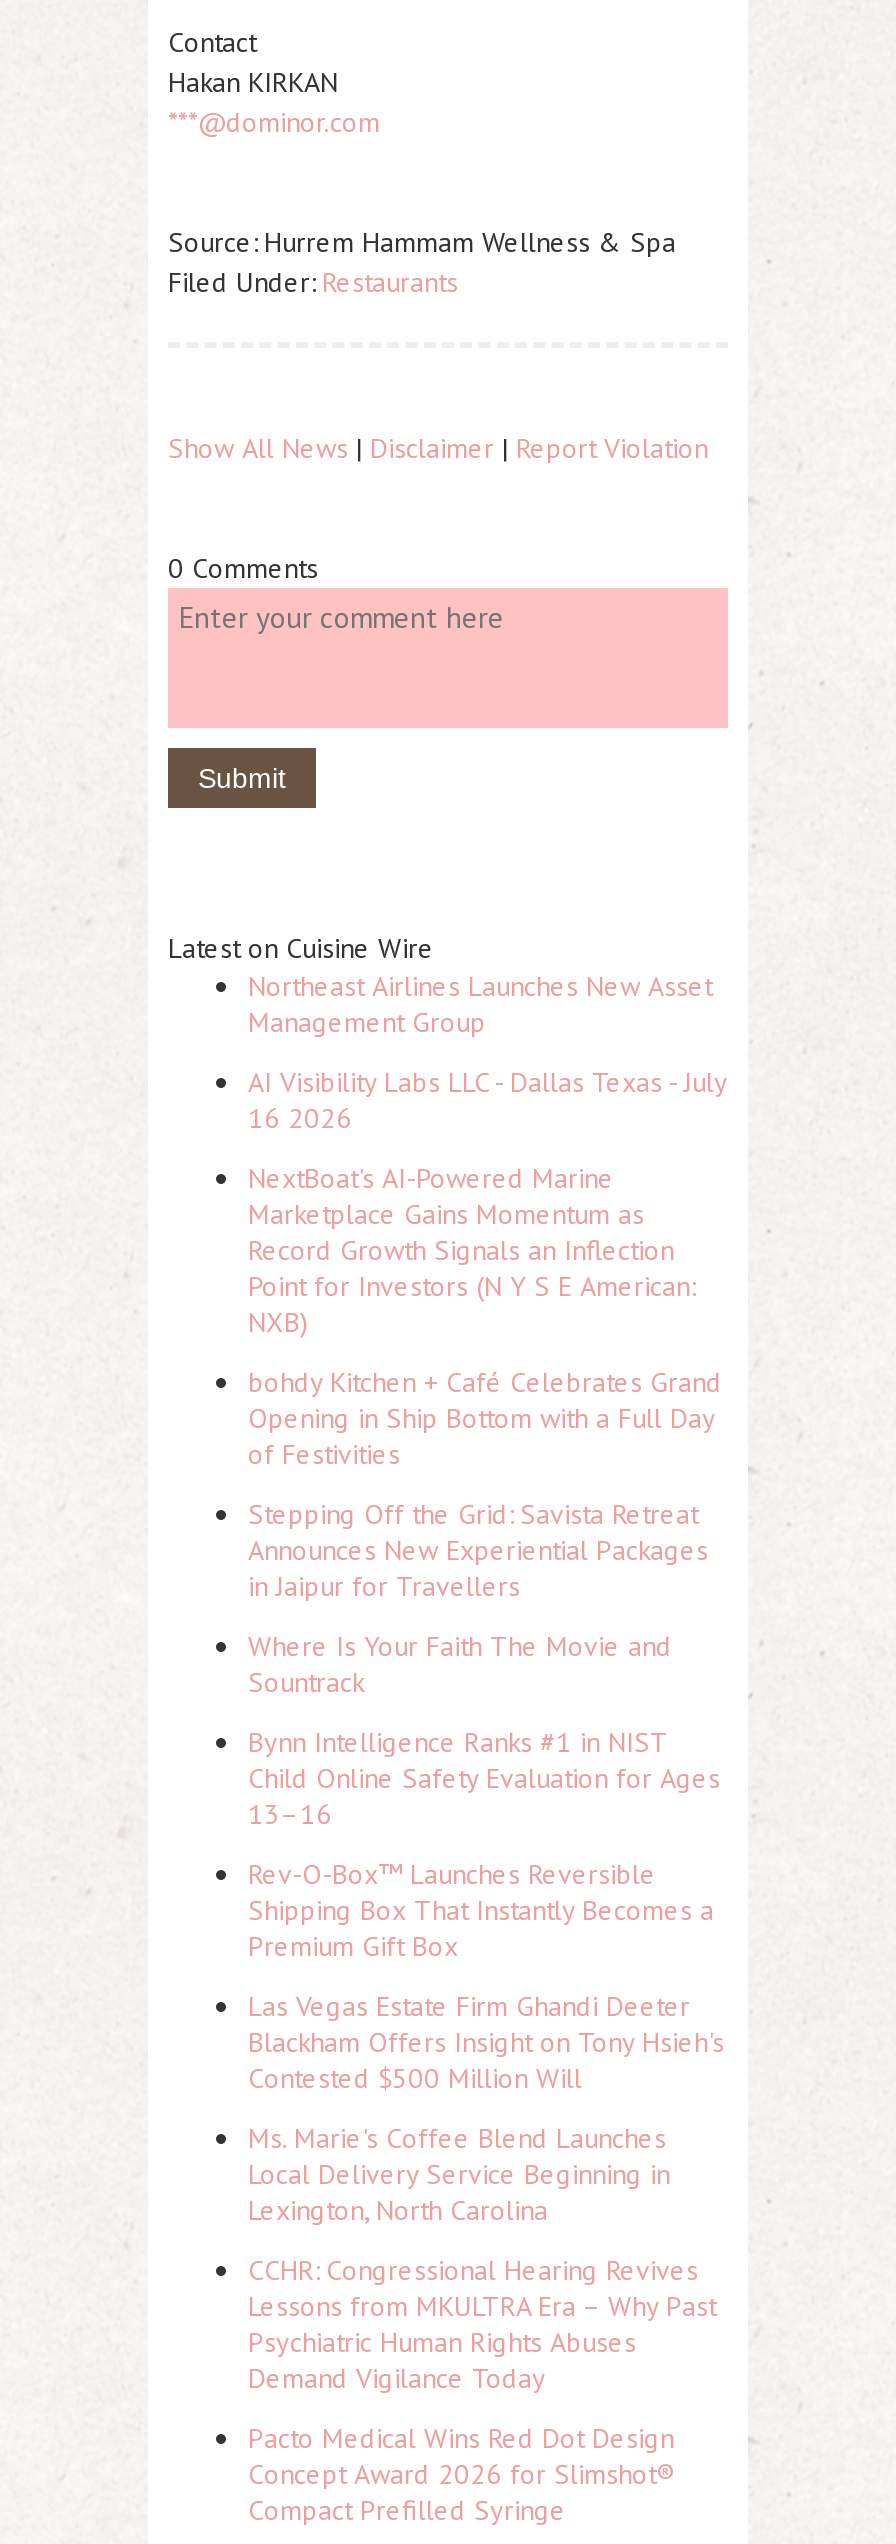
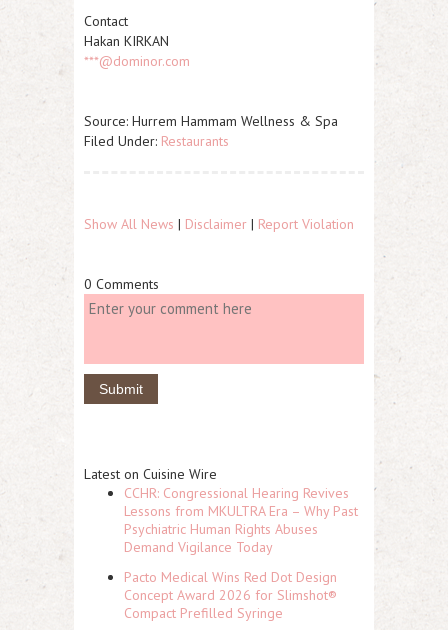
- Northeast Airlines Launches New Asset
- Management Group
- AI Visibility Labs LLC - Dallas Texas - July
- 16 2026
- NextBoat's AI-Powered Marine
- Marketplace Gains Momentum as
- Record Growth Signals an Inflection
- Point for Investors (N Y S E American:
- NXB)
- bohdy Kitchen + Café Celebrates Grand
- Opening in Ship Bottom with a Full Day
- of Festivities
- Stepping Off the Grid: Savista Retreat
- Announces New Experiential Packages
- in Jaipur for Travellers
- Where Is Your Faith The Movie and
- Sountrack
- Bynn Intelligence Ranks #1 in NIST
- Child Online Safety Evaluation for Ages
- 13–16
- Rev-O-Box™ Launches Reversible
- Shipping Box That Instantly Becomes a
- Premium Gift Box
- Las Vegas Estate Firm Ghandi Deeter
- Blackham Offers Insight on Tony Hsieh's
- Contested $500 Million Will
- Ms. Marie's Coffee Blend Launches
- Local Delivery Service Beginning in
- Lexington, North Carolina
